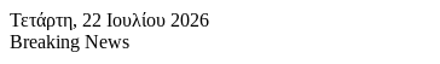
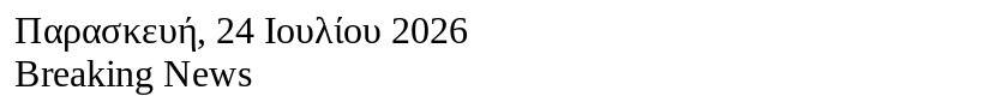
- Τετάρτη, 22 Ιουλίου 2026
+ Παρασκευή, 24 Ιουλίου 2026
